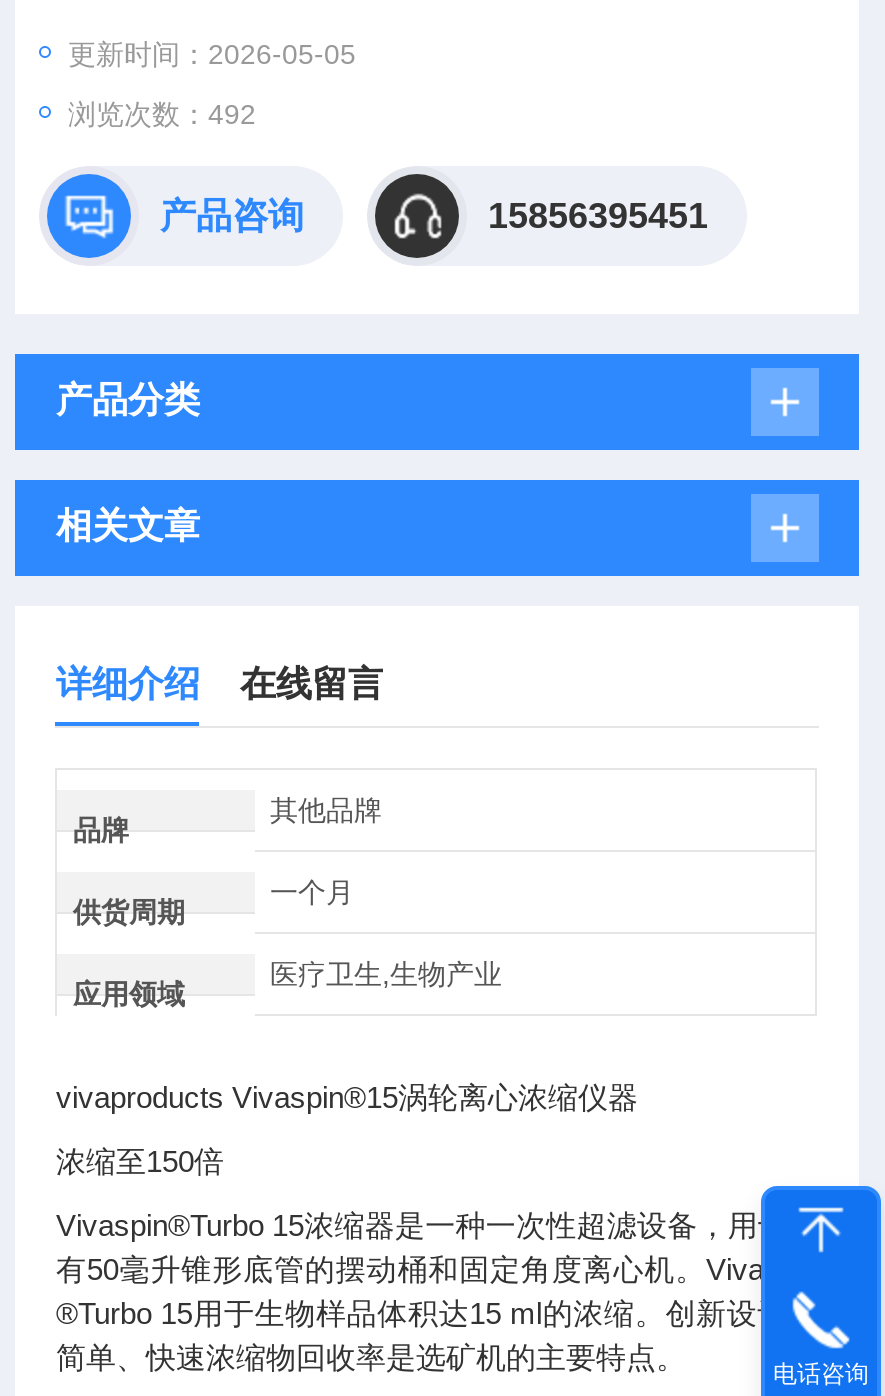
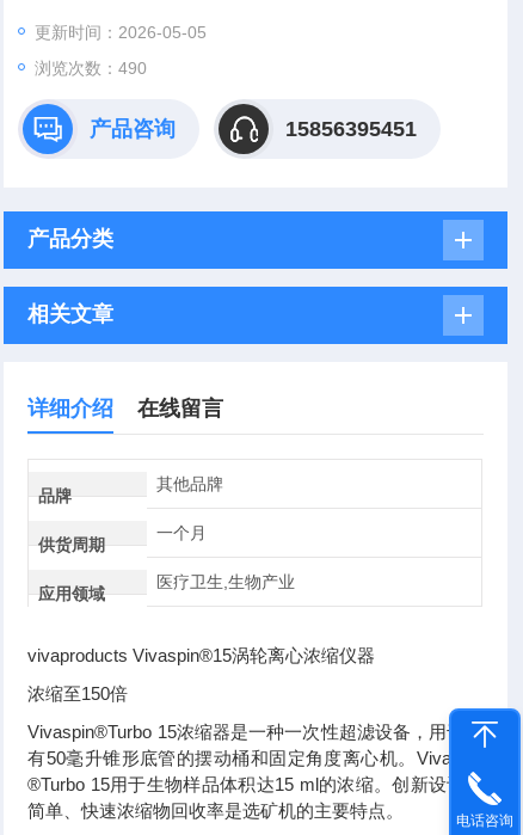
- 浏览次数：492
+ 浏览次数：490
